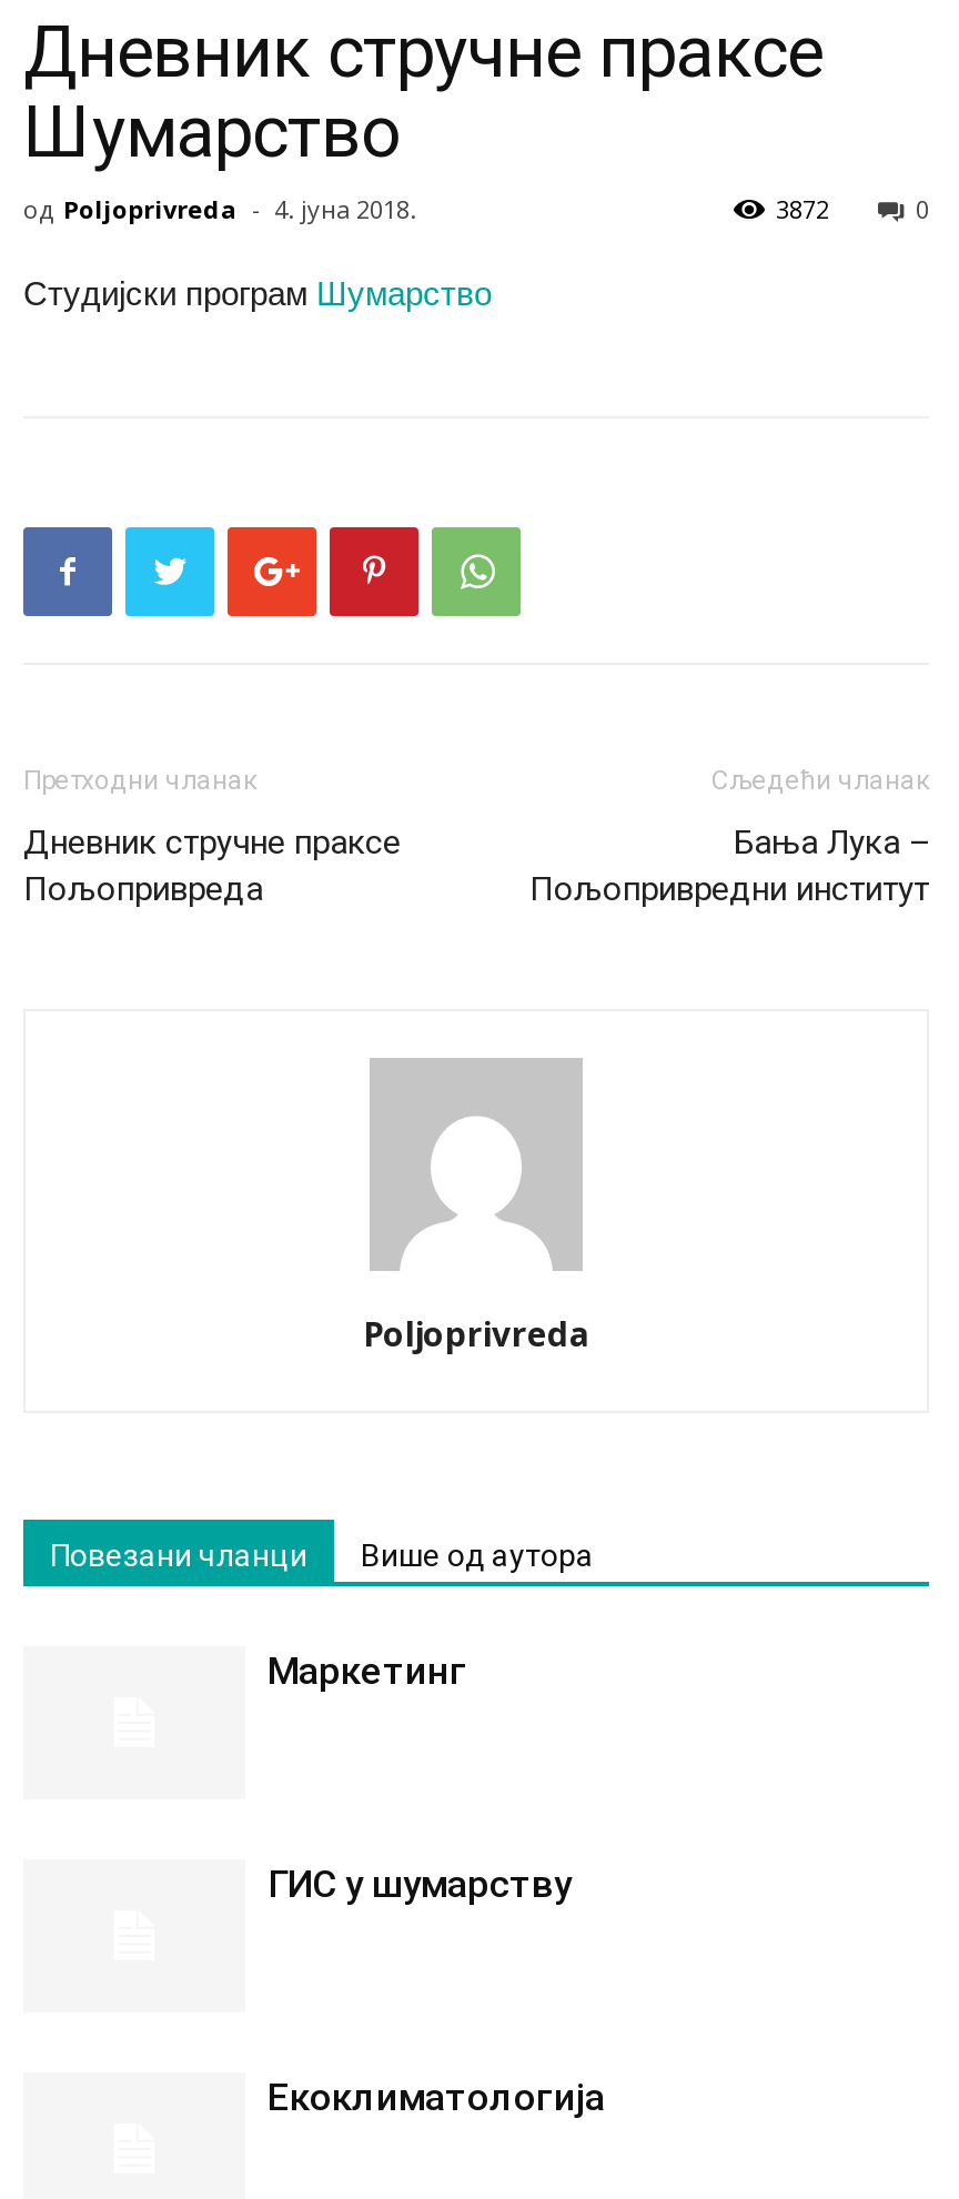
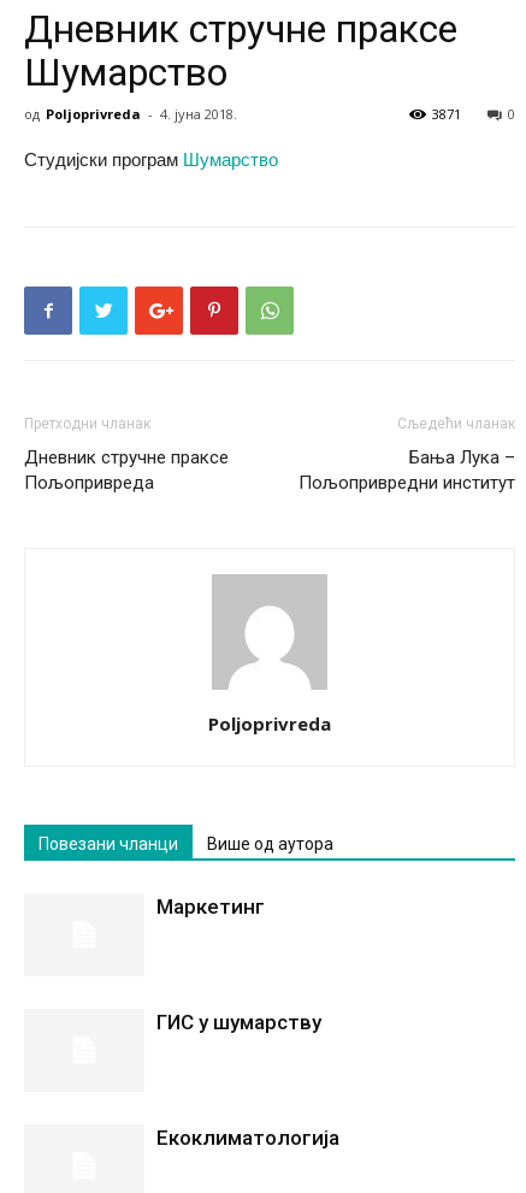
- 3872
+ 3871
